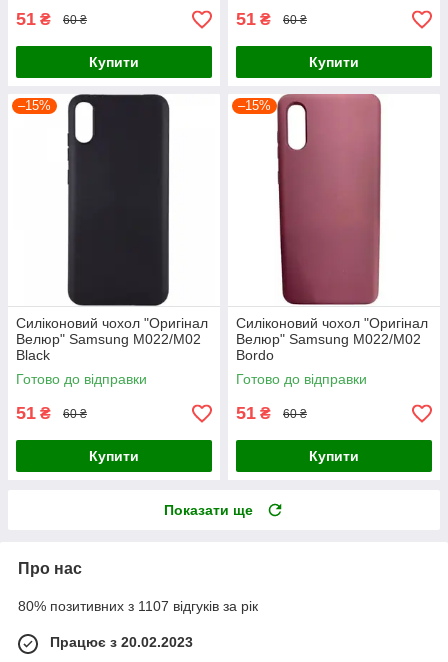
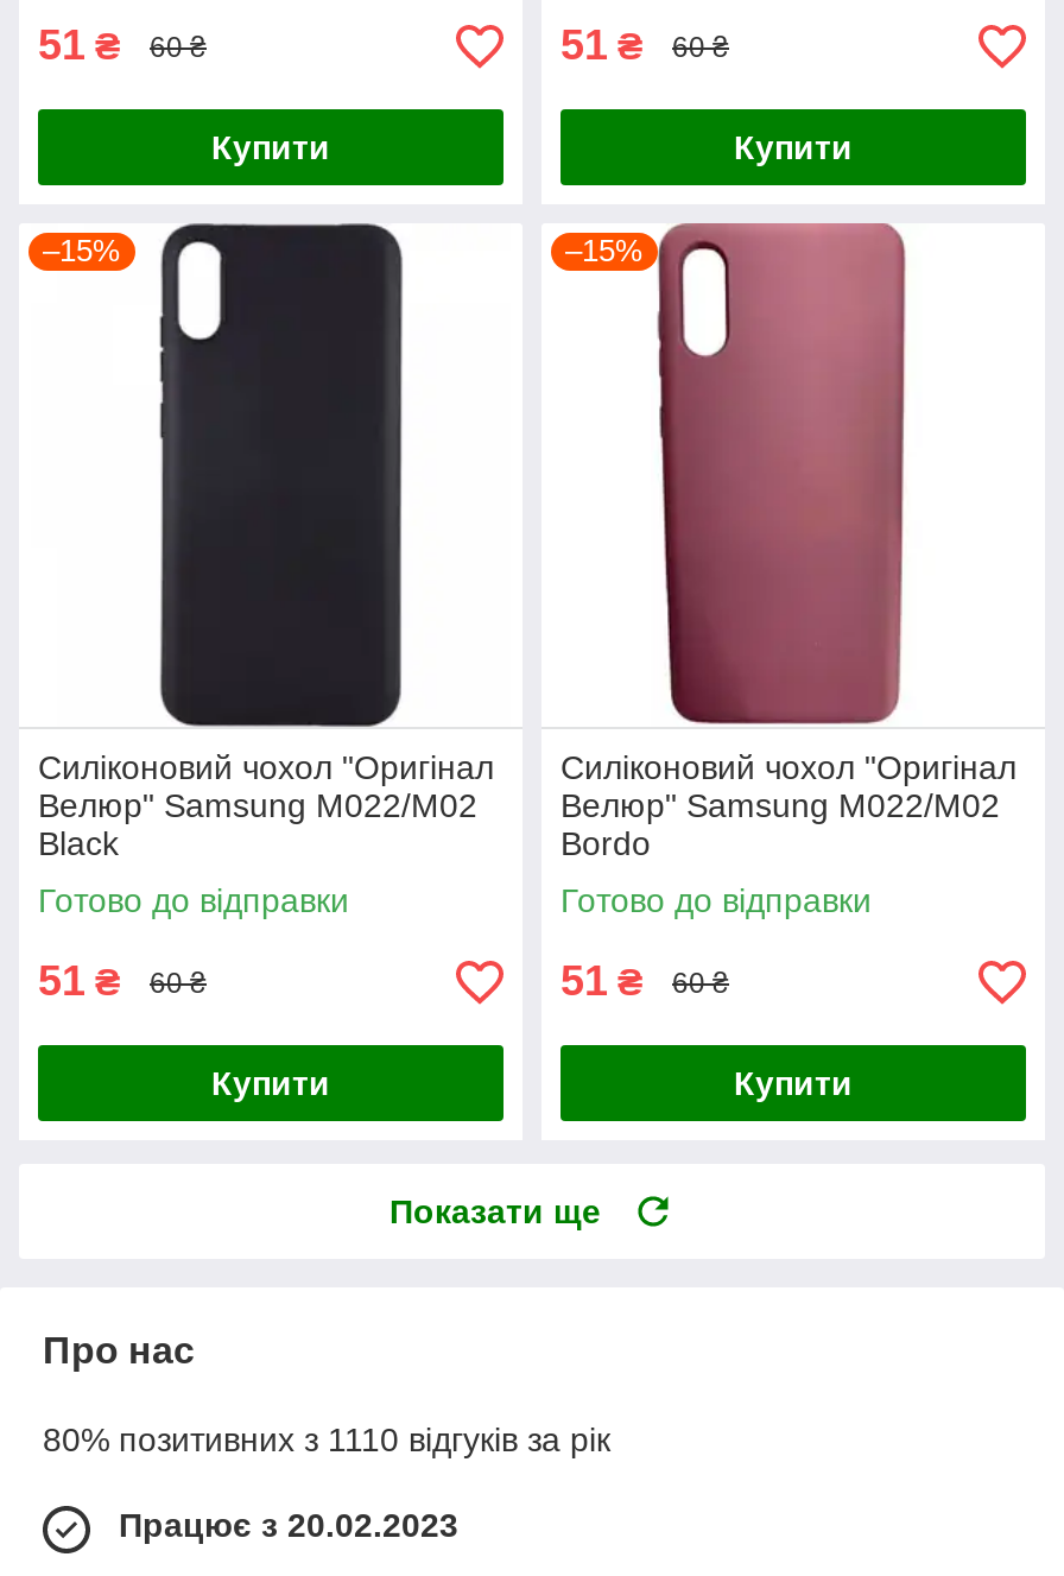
- 80% позитивних з 1107 відгуків за рік
+ 80% позитивних з 1110 відгуків за рік
